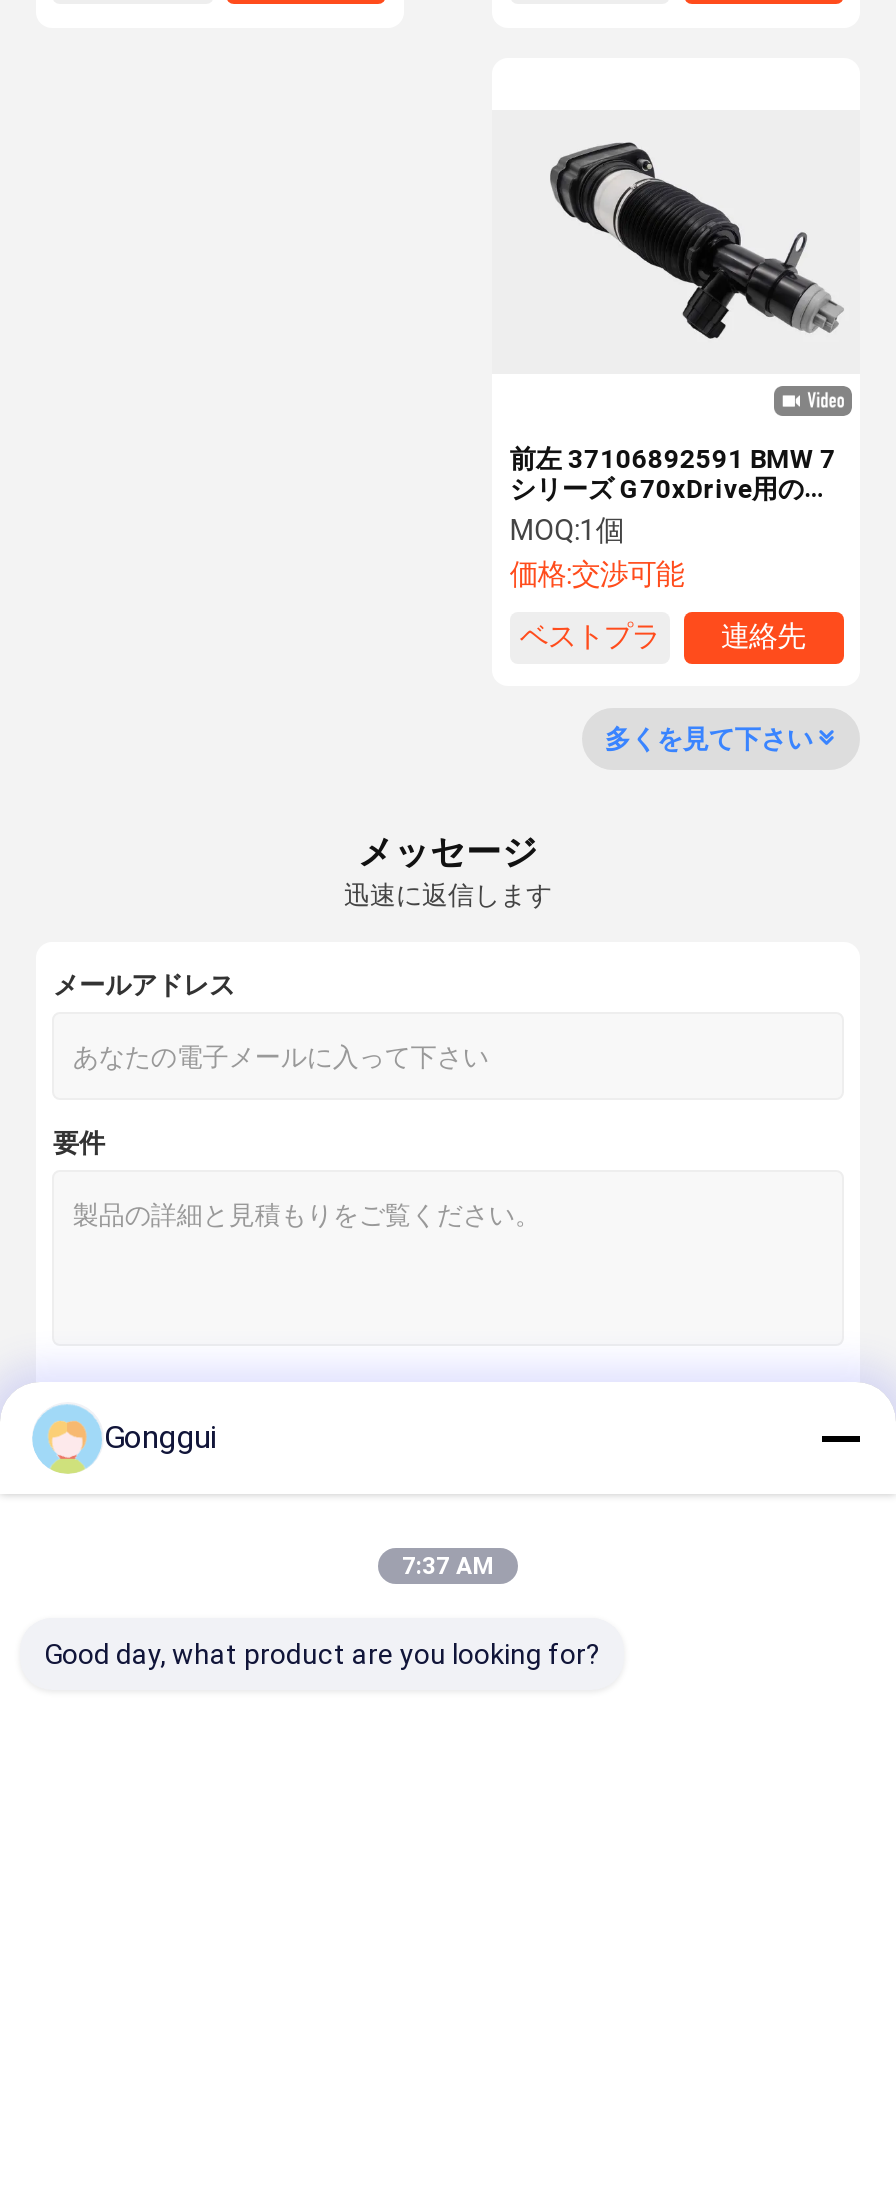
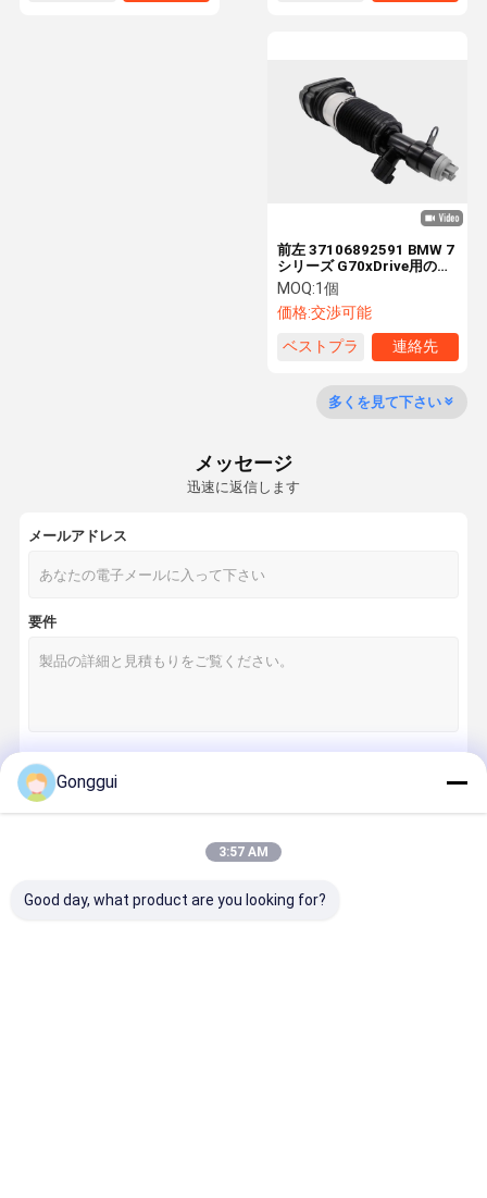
- 7:37 AM
+ 3:57 AM
